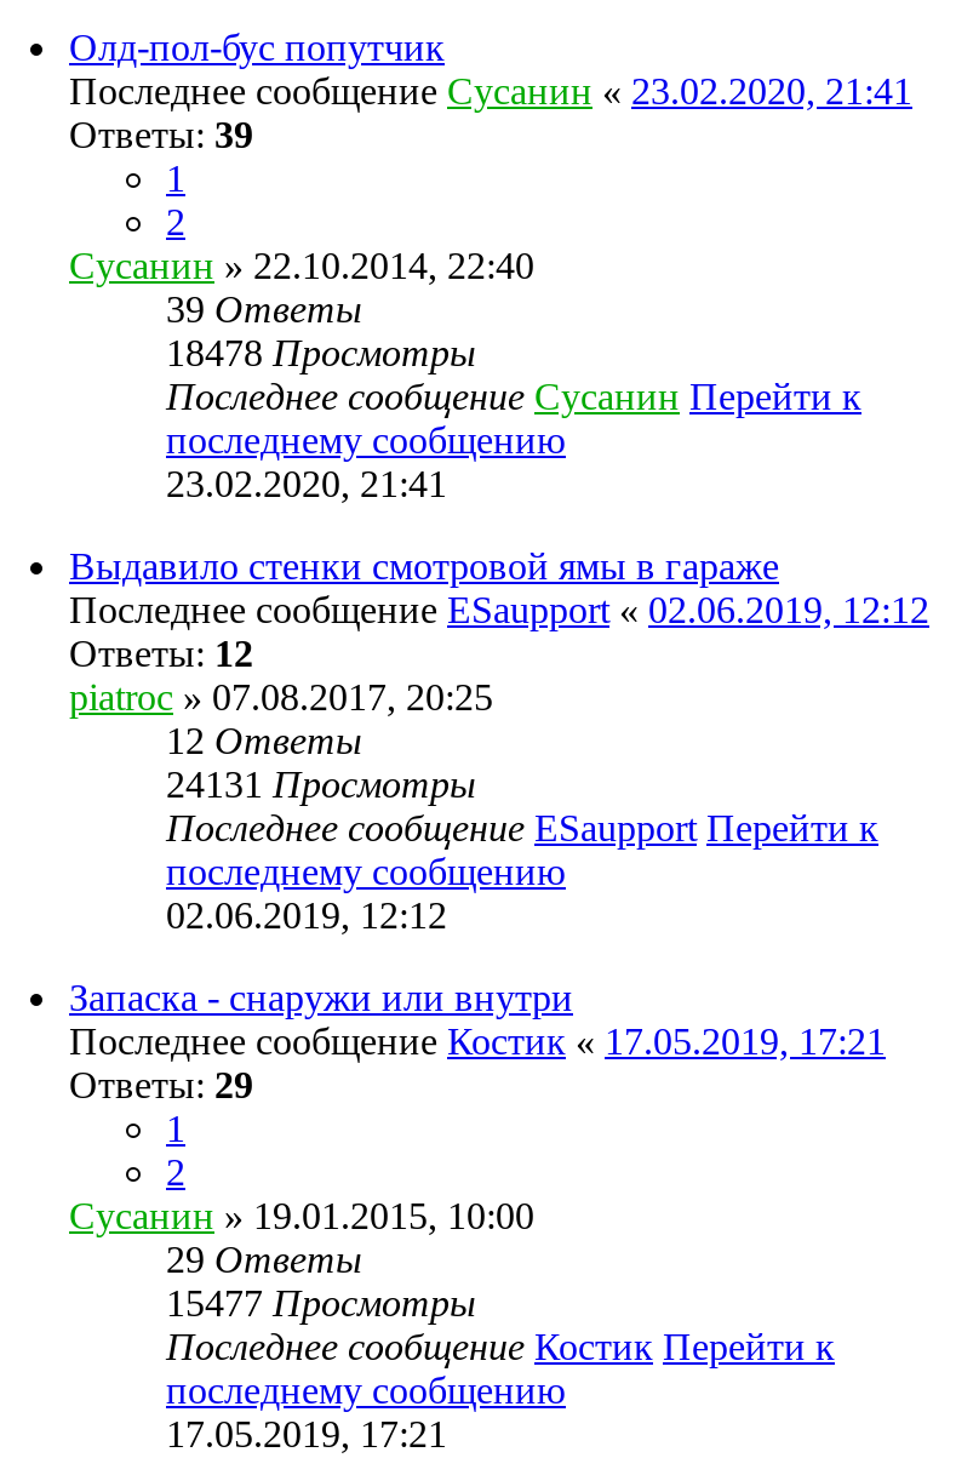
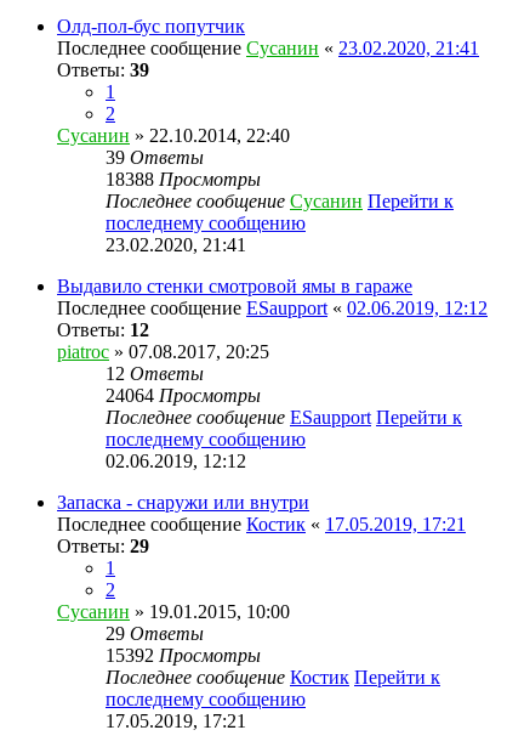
- 18478 Просмотры
+ 18388 Просмотры

- 24131 Просмотры
+ 24064 Просмотры

- 15477 Просмотры
+ 15392 Просмотры
